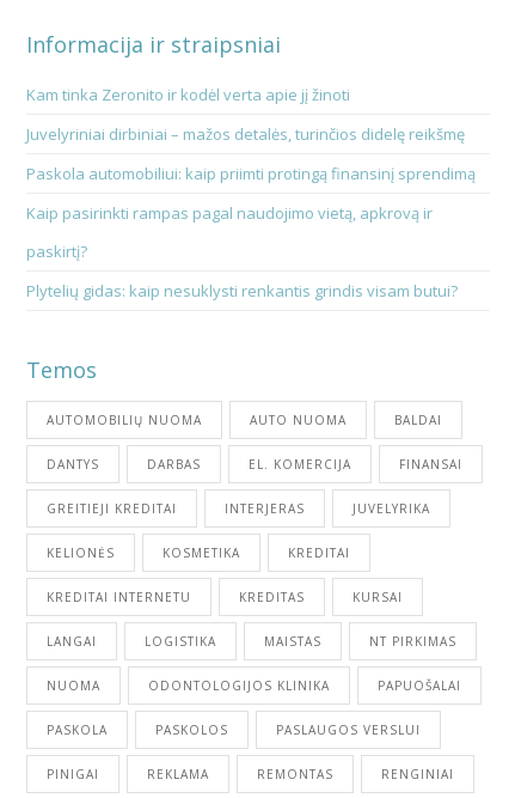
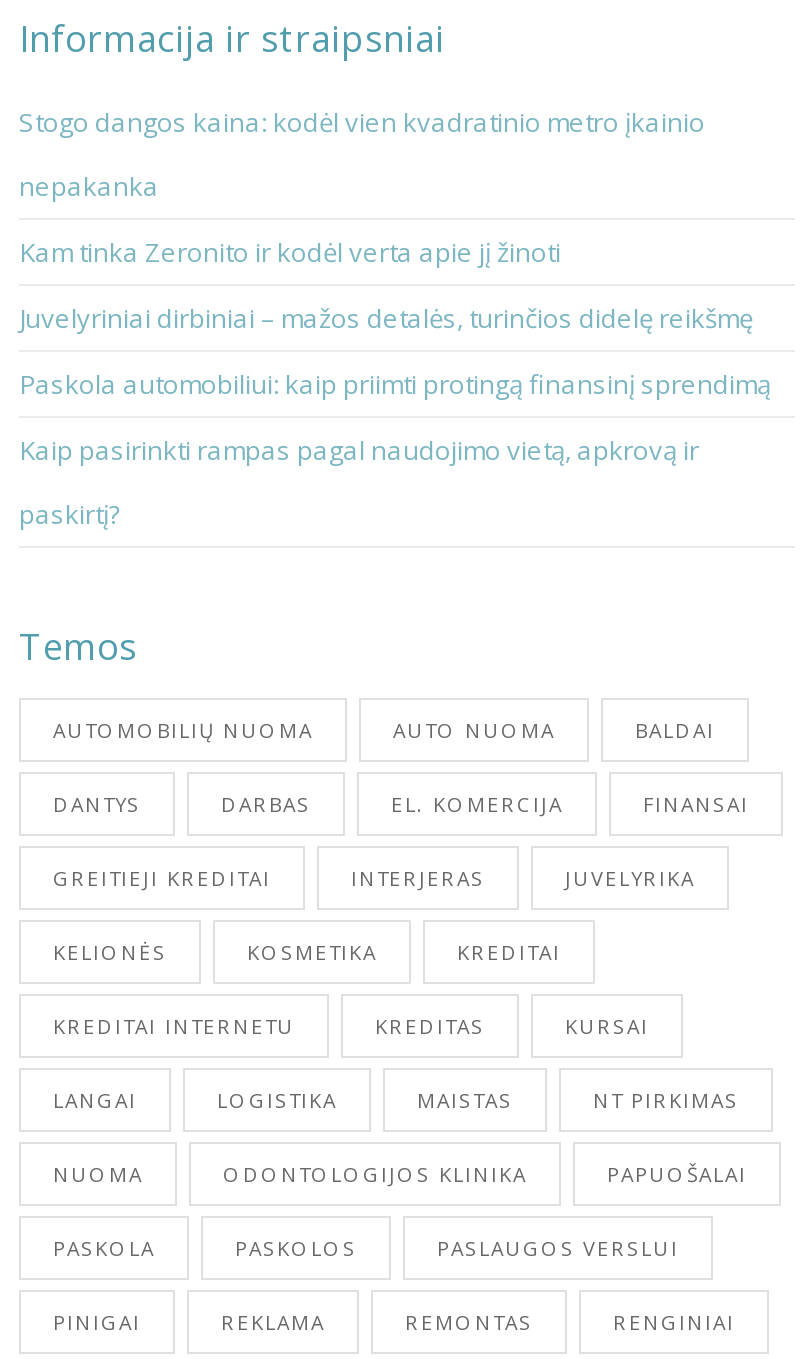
+ Stogo dangos kaina: kodėl vien kvadratinio metro įkainio
+ nepakanka

moved down: Kam tinka Zeronito ir kodėl verta apie jį žinoti | Juvelyriniai dirbiniai – mažos detalės, turinčios didelę reikšmę | Paskola automobiliui: kaip priimti protingą finansinį sprendimą | Kaip pasirinkti rampas pagal naudojimo vietą, apkrovą ir | paskirtį?

- Plytelių gidas: kaip nesuklysti renkantis grindis visam butui?
